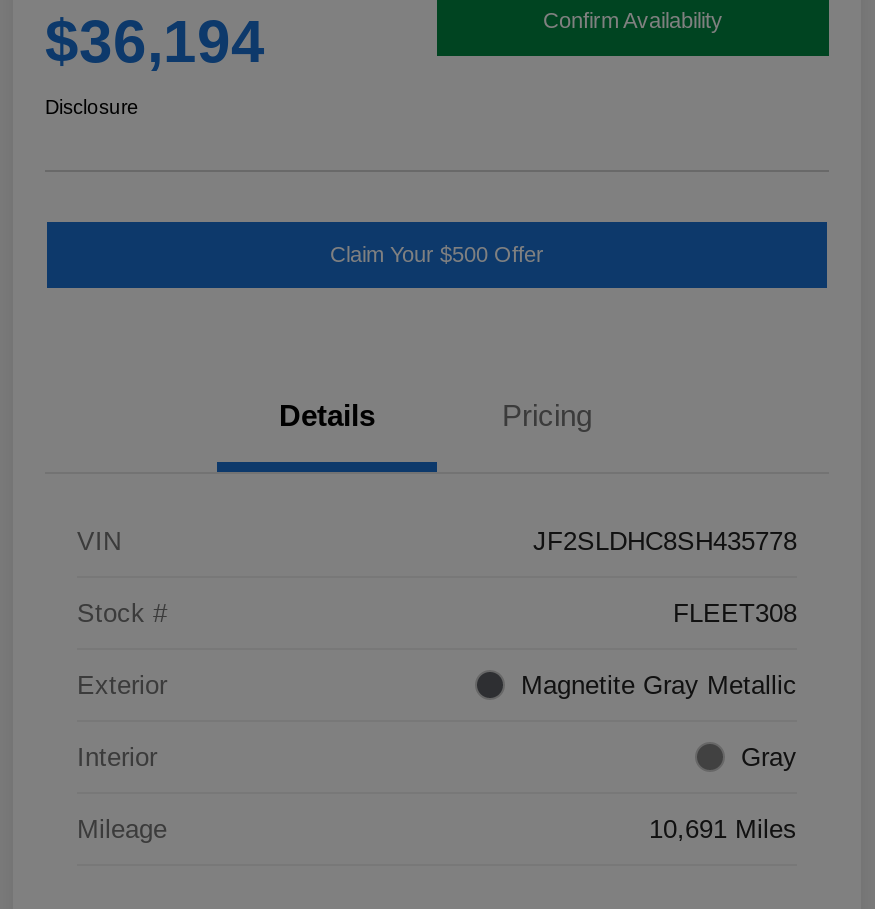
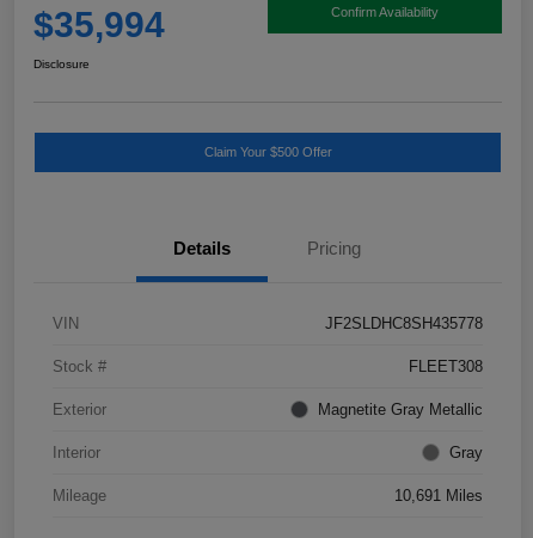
- $36,194
+ $35,994
